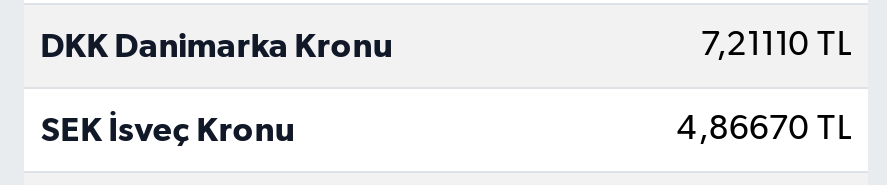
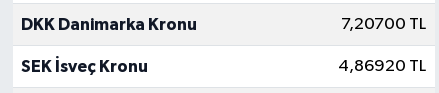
- 7,21110 TL
+ 7,20700 TL

- 4,86670 TL
+ 4,86920 TL
